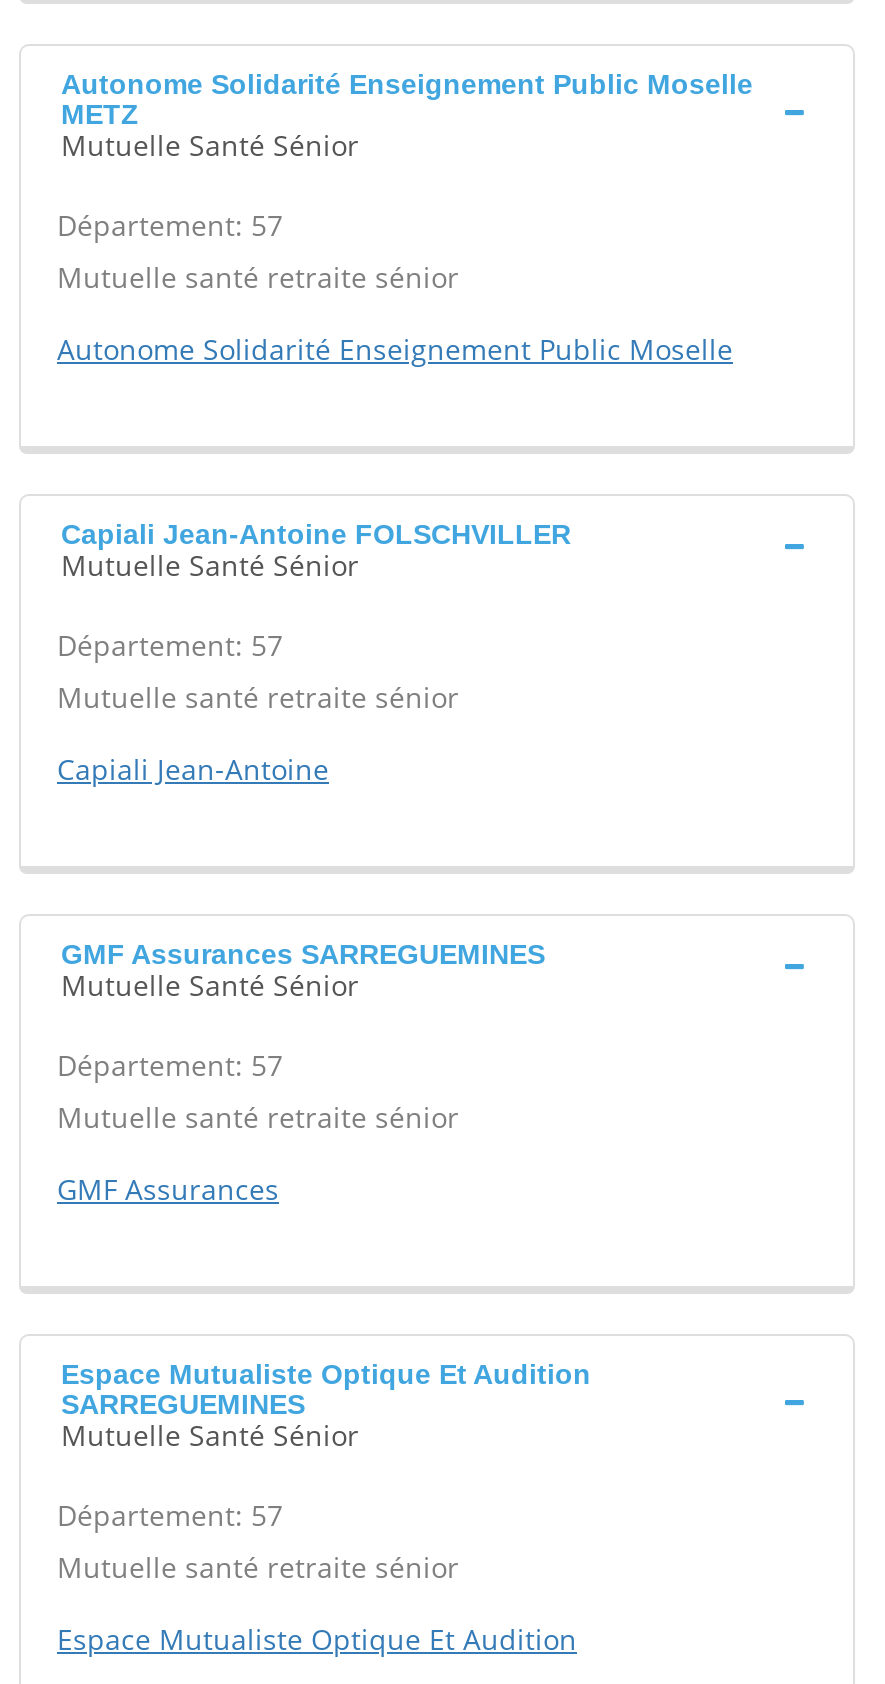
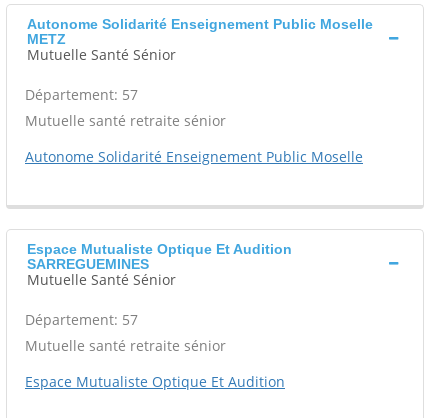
- Capiali Jean-Antoine FOLSCHVILLER
- Mutuelle Santé Sénior
- Département: 57
- Mutuelle santé retraite sénior
- Capiali Jean-Antoine

- GMF Assurances SARREGUEMINES
- Mutuelle Santé Sénior
- Département: 57
- Mutuelle santé retraite sénior
- GMF Assurances
